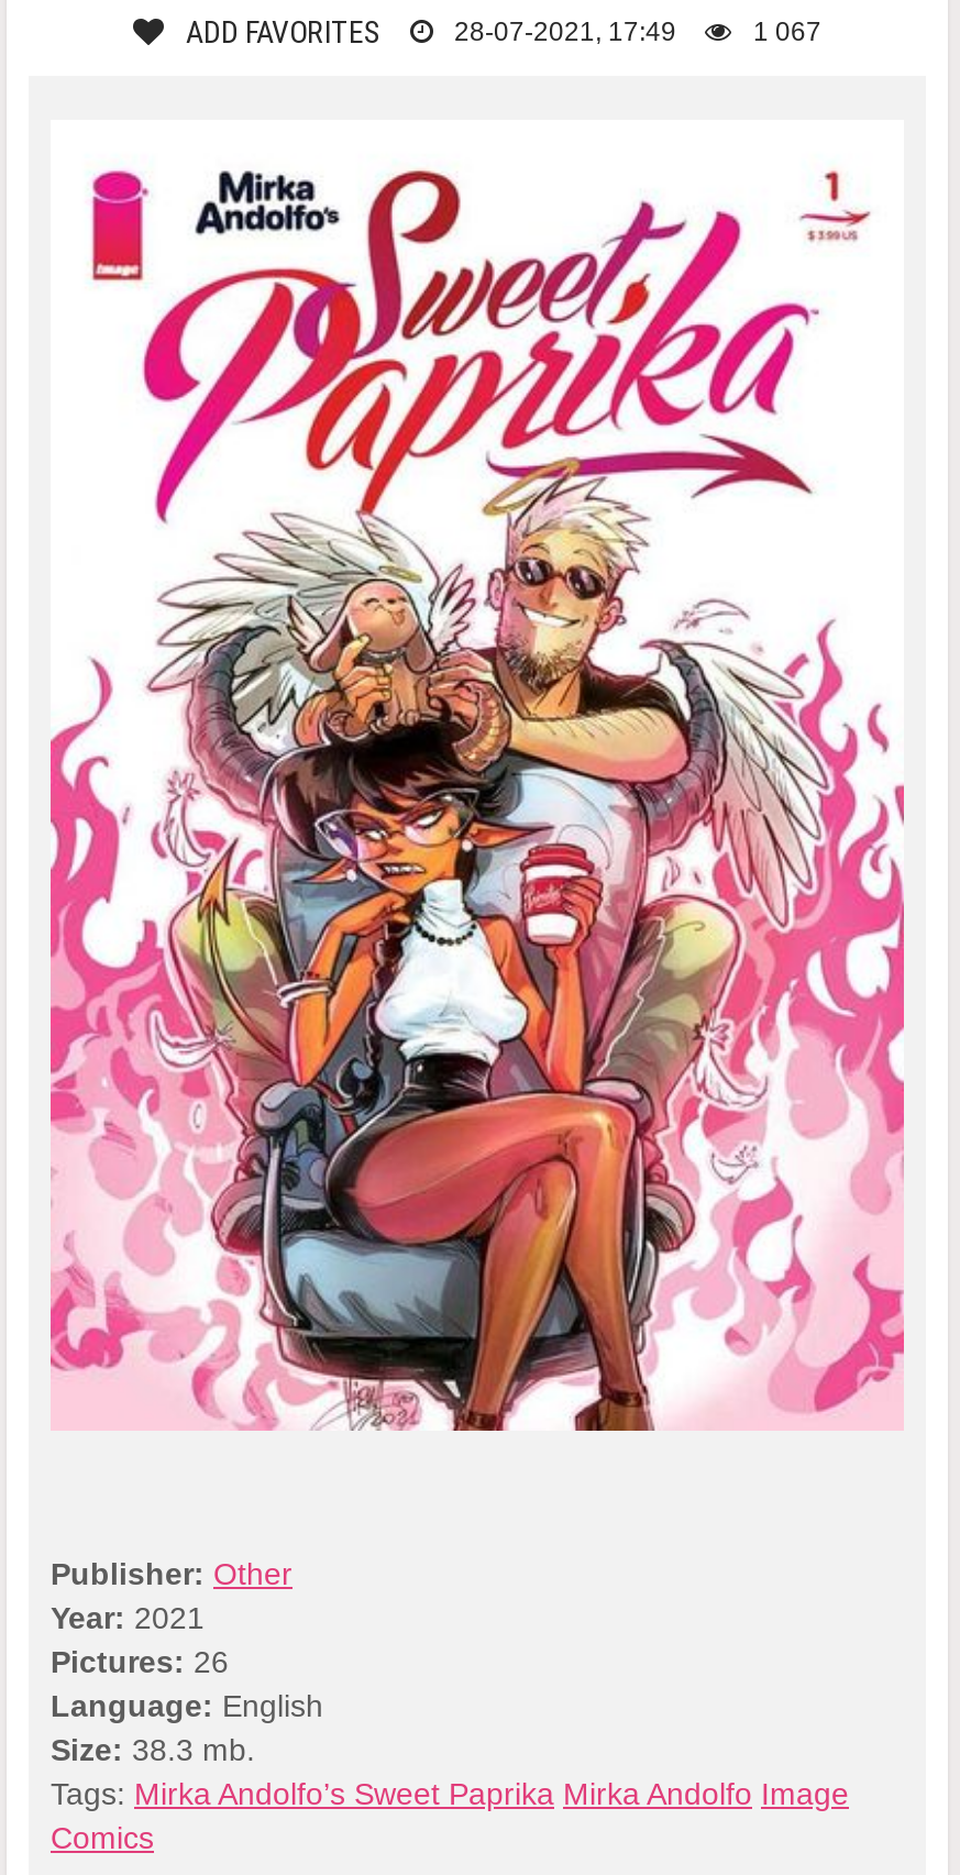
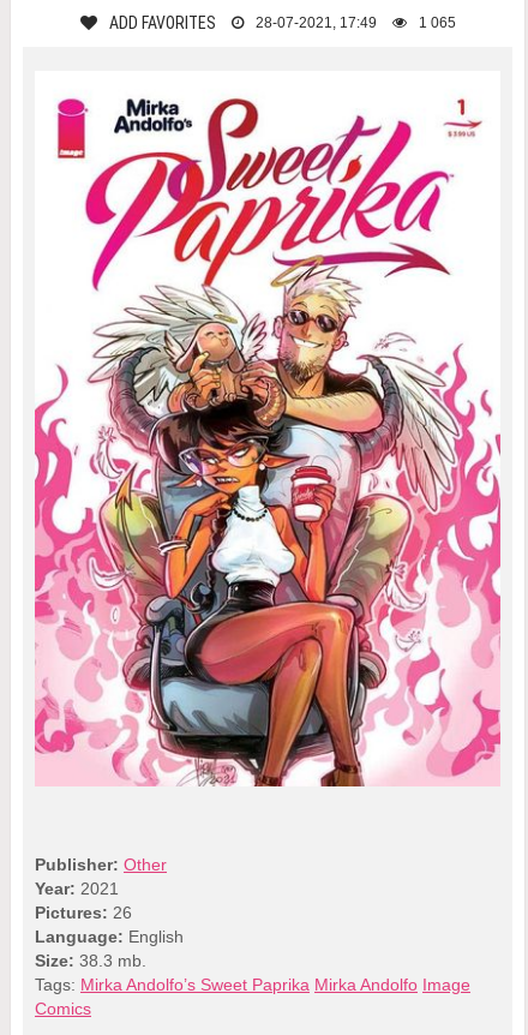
- 1 067
+ 1 065
